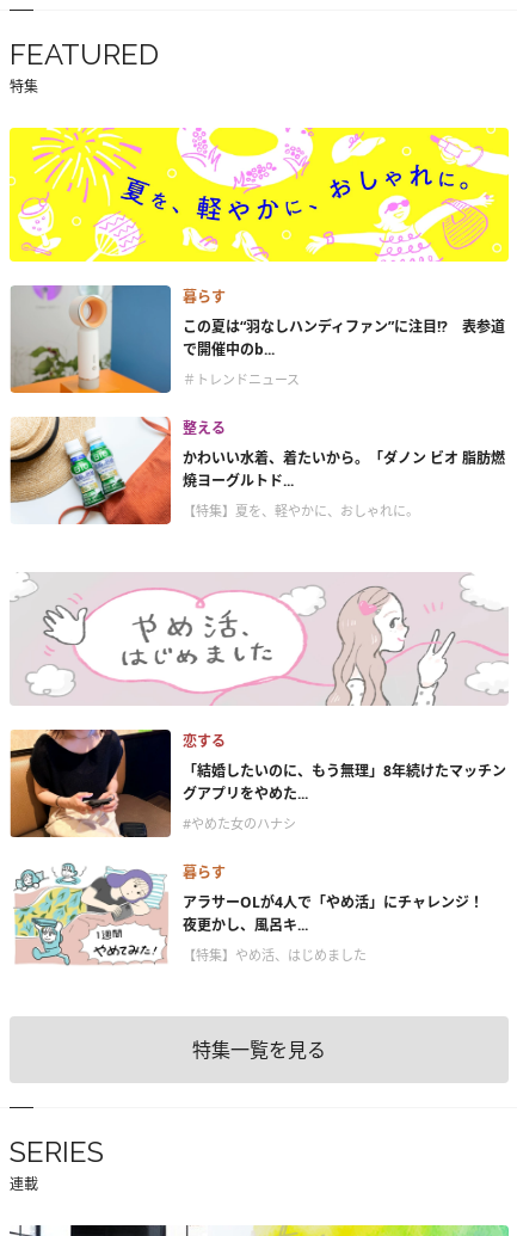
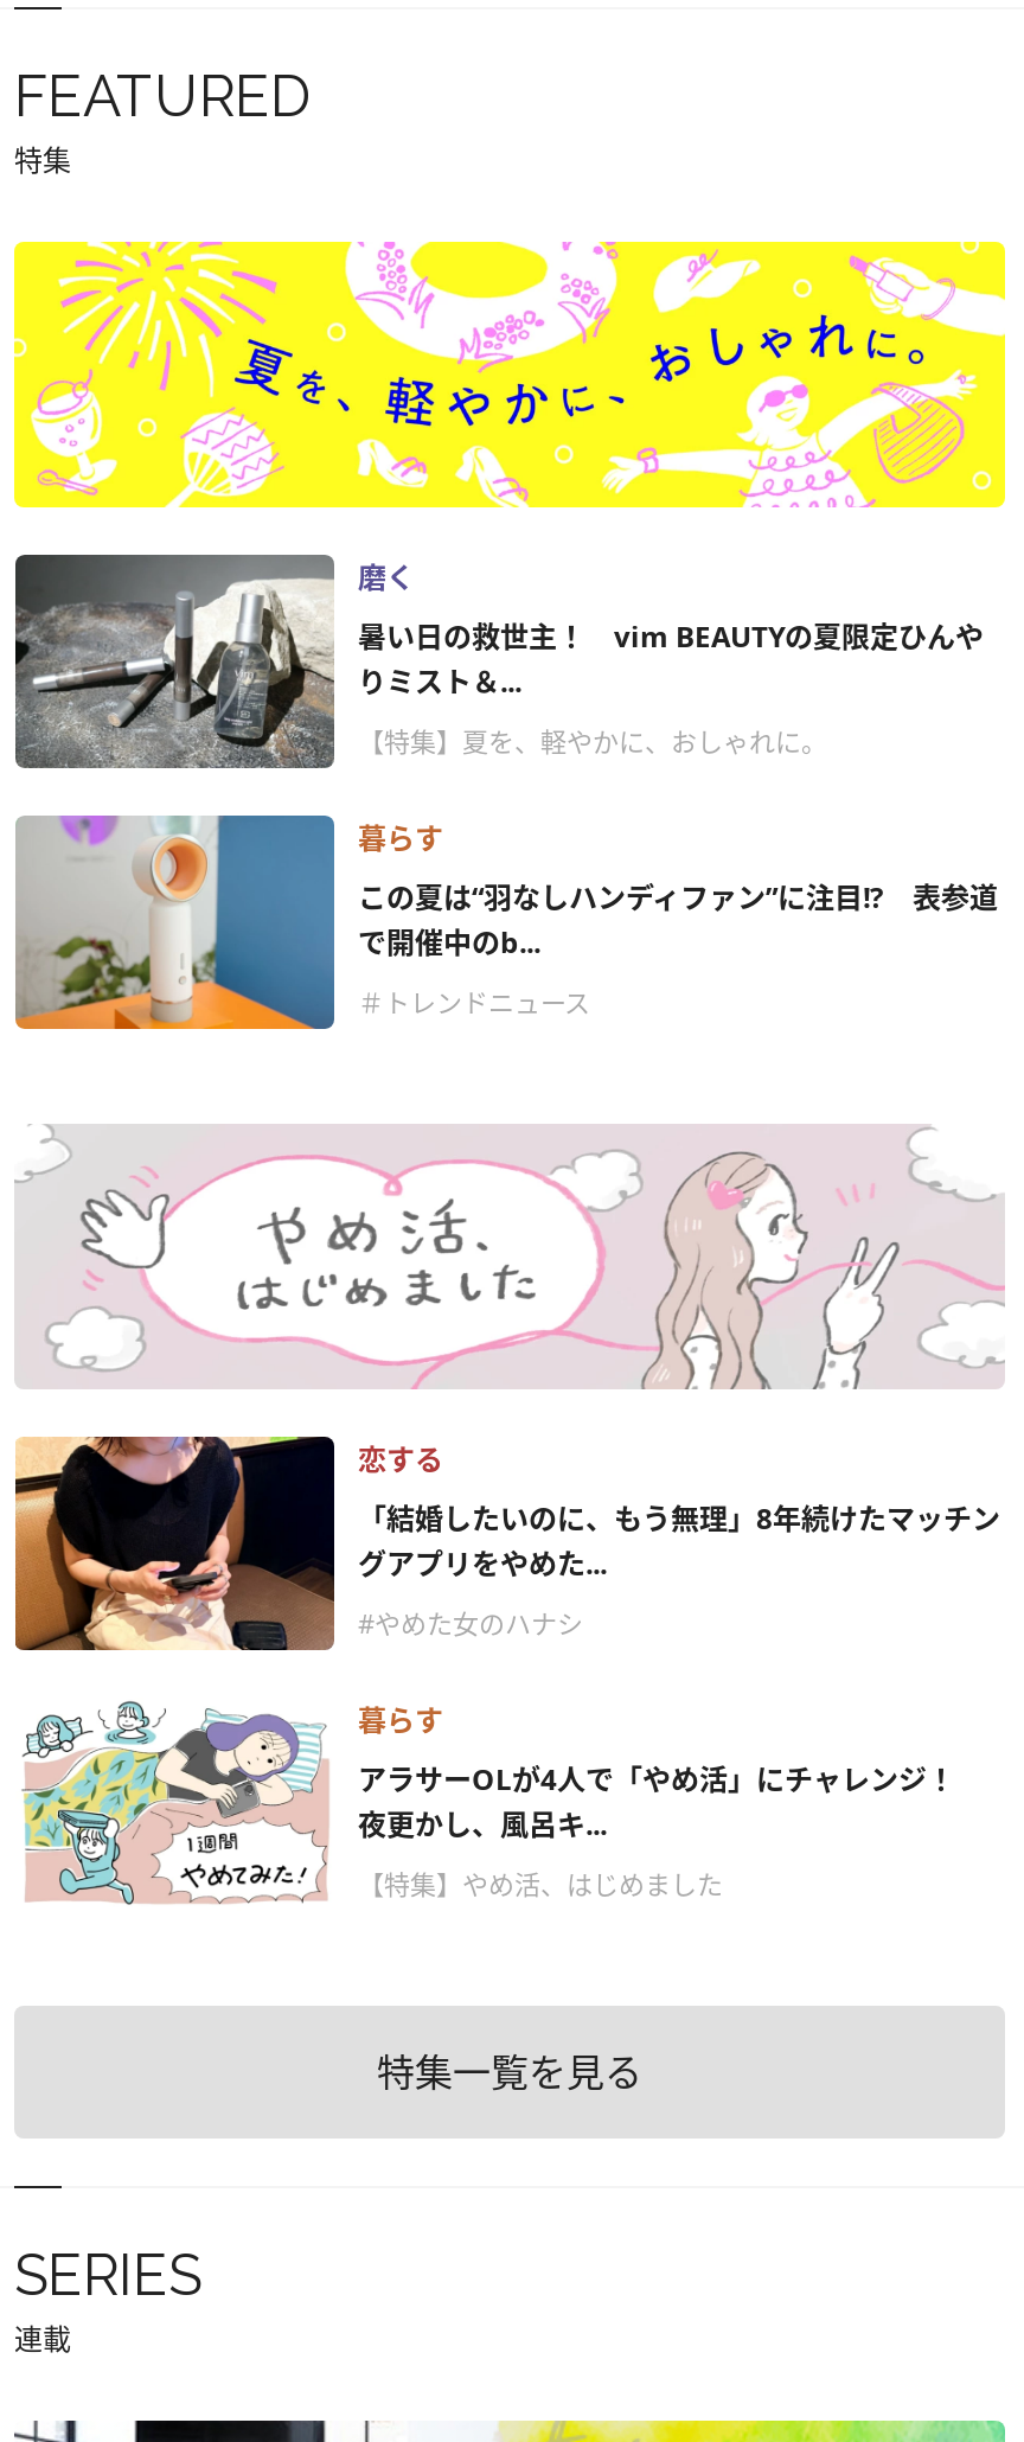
+ [image]
+ 磨く
+ 暑い日の救世主！ vim BEAUTYの夏限定ひんや
+ りミスト＆...

moved down: [image] | 暮らす | この夏は“羽なしハンディファン”に注目!? 表参道 | で開催中のb... | ＃トレンドニュース

- [image]
- 整える
- かわいい水着、着たいから。「ダノン ビオ 脂肪燃
- 焼ヨーグルトド...

moved up: 【特集】夏を、軽やかに、おしゃれに。
